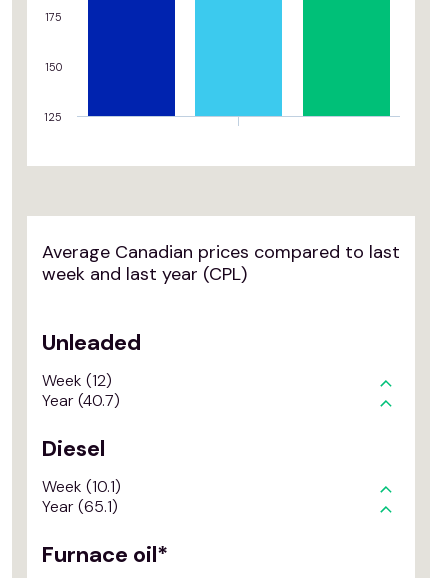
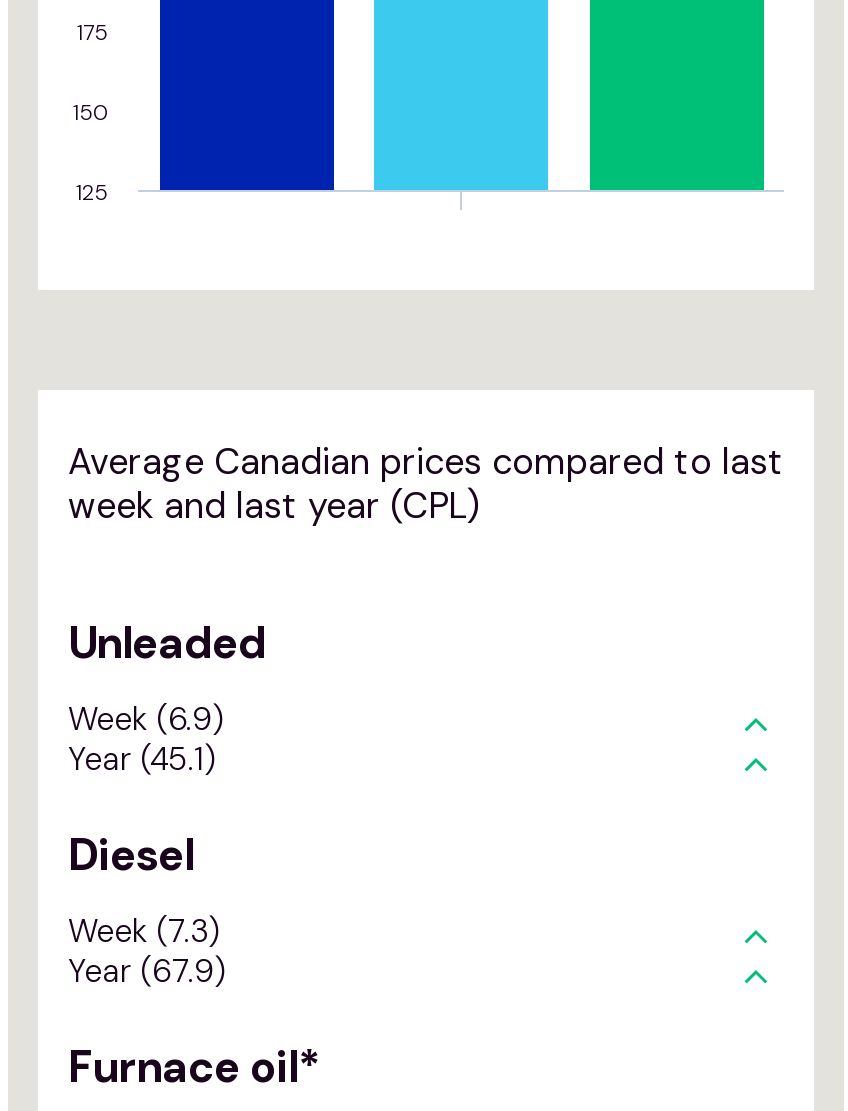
- Week (12)
+ Week (6.9)

- Year (40.7)
+ Year (45.1)

- Week (10.1)
+ Week (7.3)

- Year (65.1)
+ Year (67.9)
